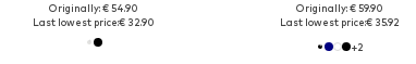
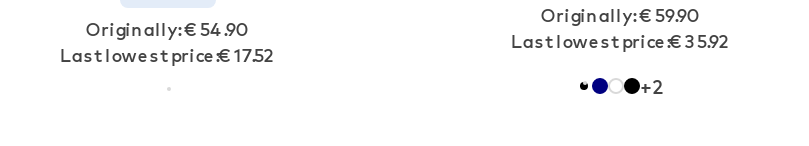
- Last lowest price:€ 32.90
+ Last lowest price:€ 17.52
